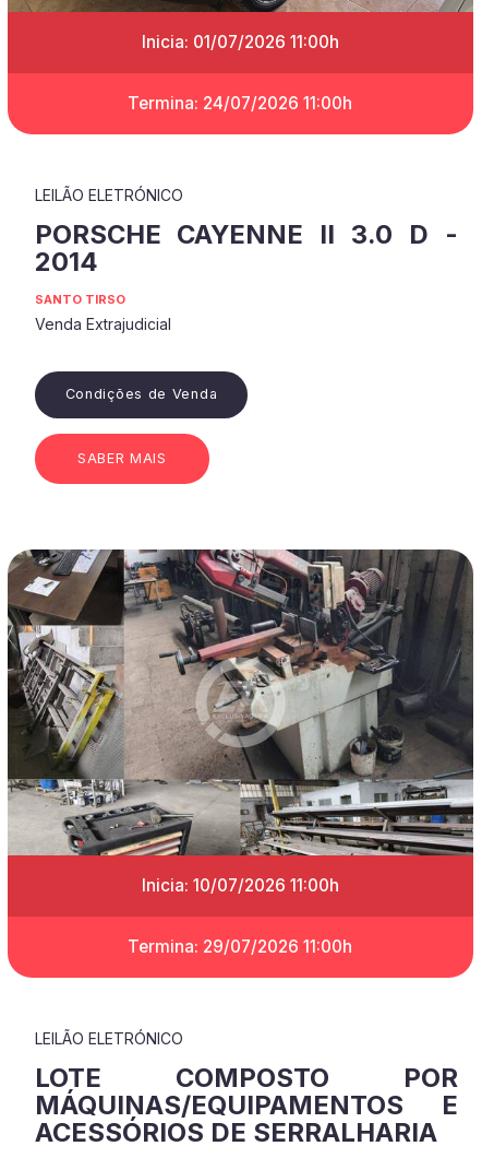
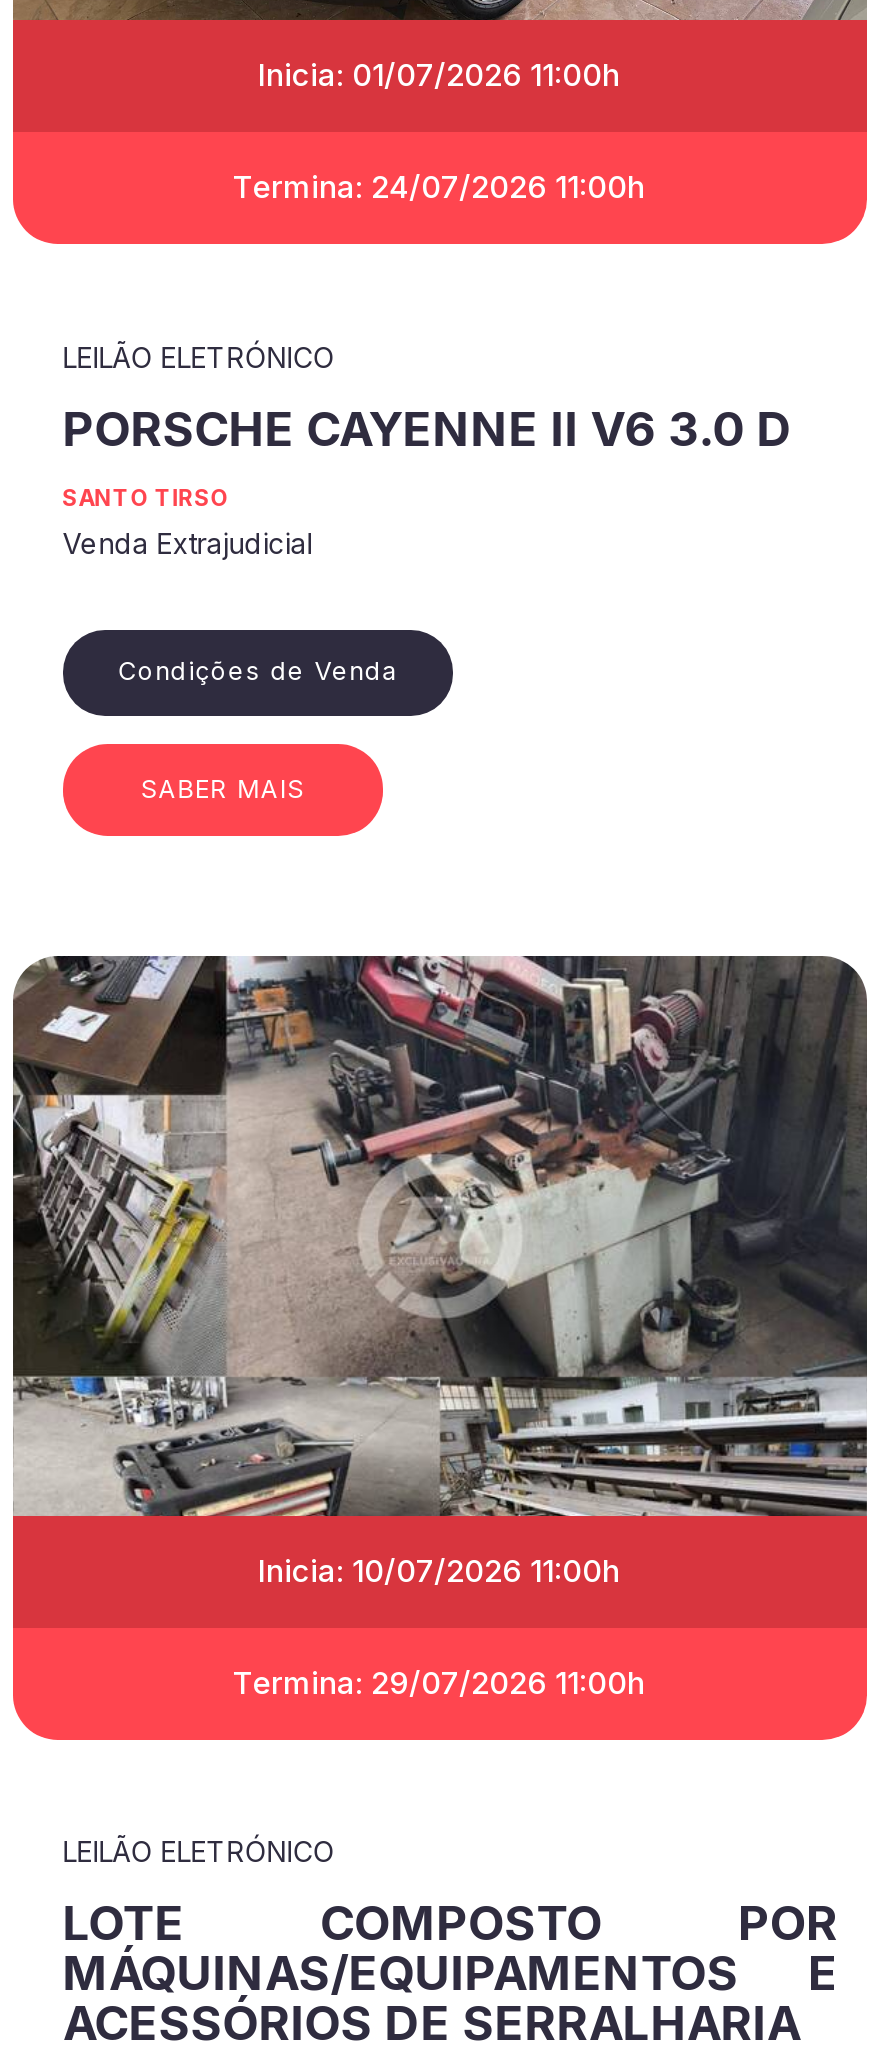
- PORSCHE CAYENNE II 3.0 D -
- 2014
+ PORSCHE CAYENNE II V6 3.0 D
